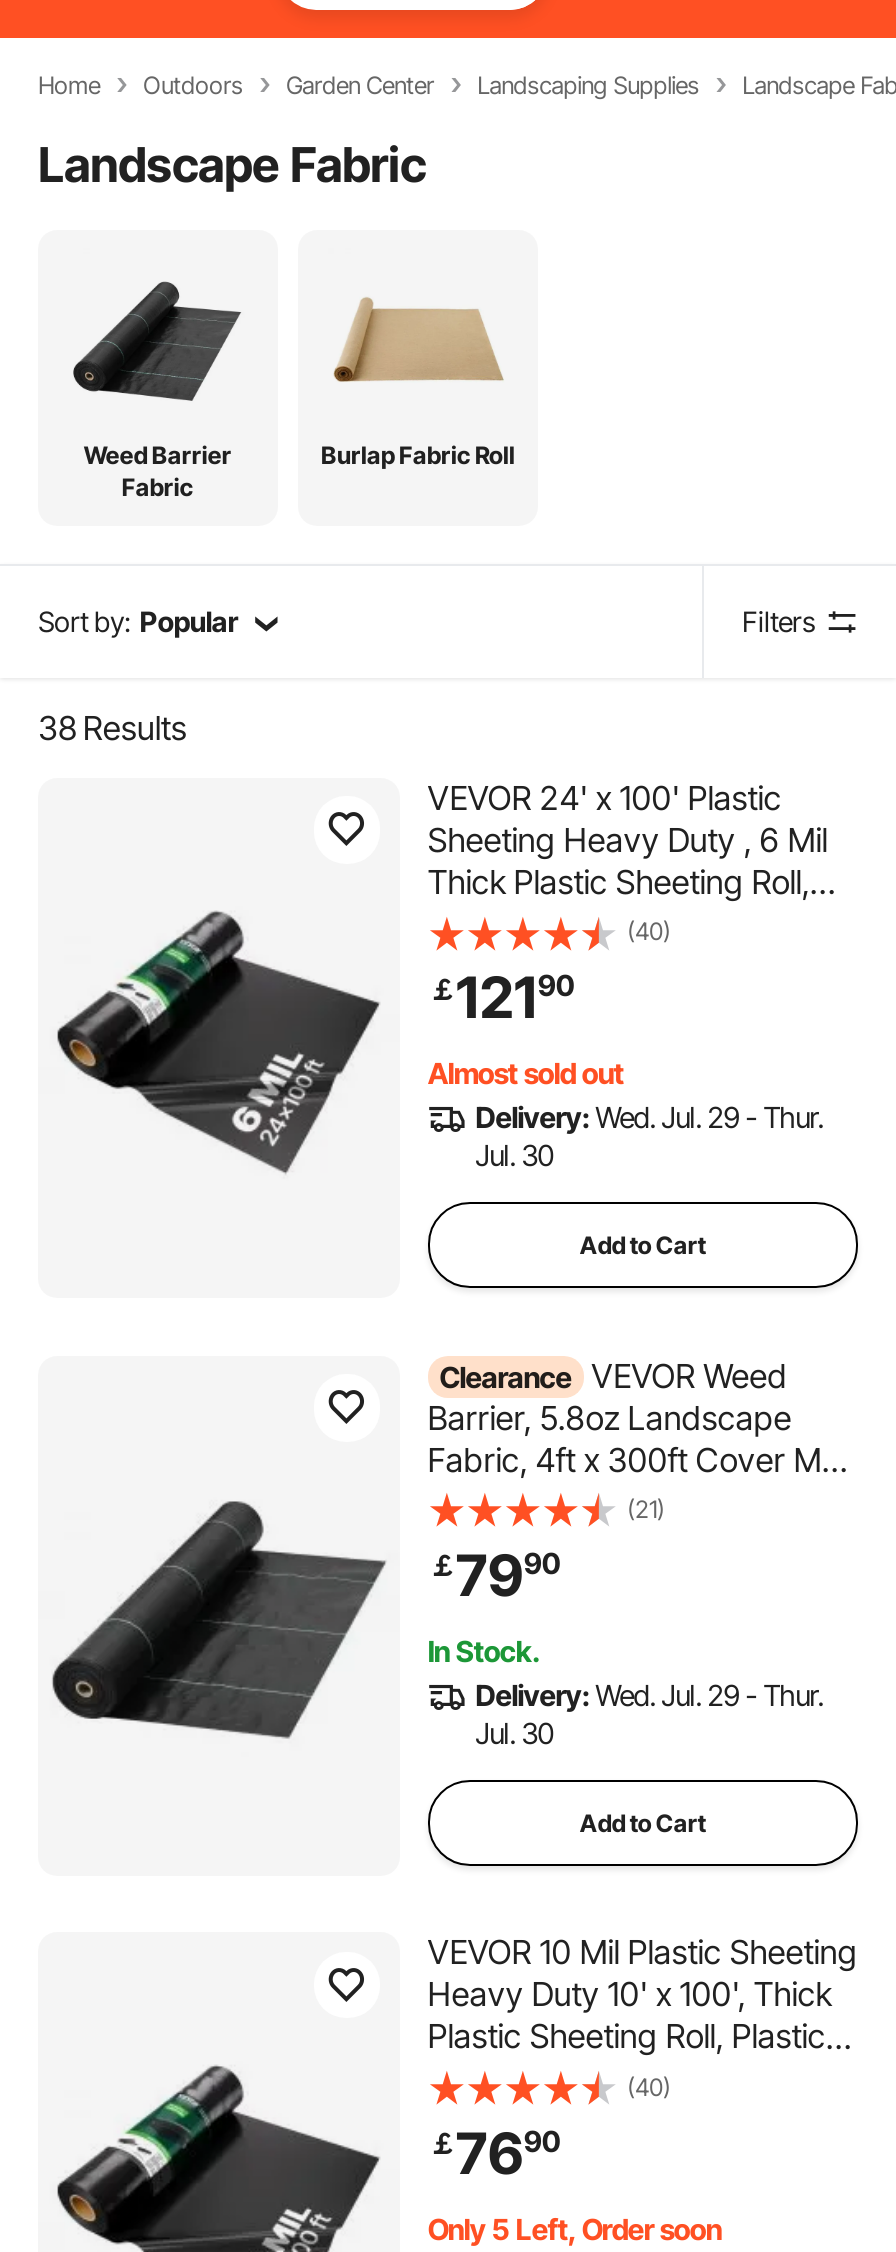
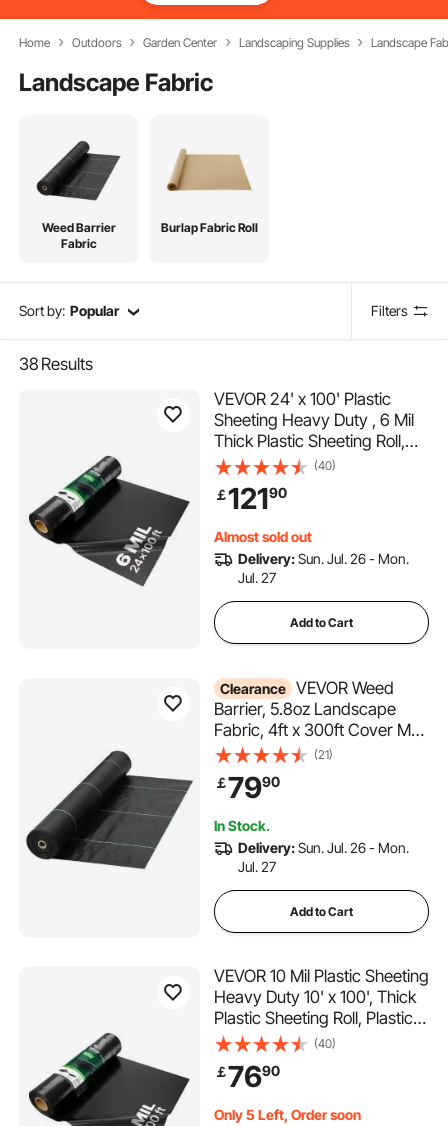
- Delivery: Wed. Jul. 29 - Thur.
+ Delivery: Sun. Jul. 26 - Mon.

- Jul. 30
+ Jul. 27

- Delivery: Wed. Jul. 29 - Thur.
+ Delivery: Sun. Jul. 26 - Mon.

- Jul. 30
+ Jul. 27
